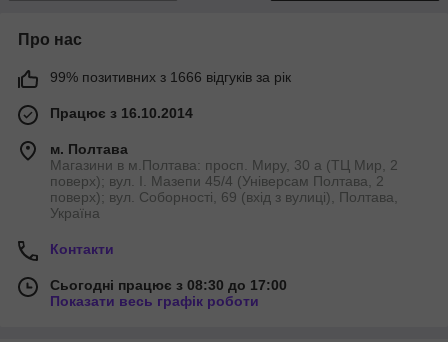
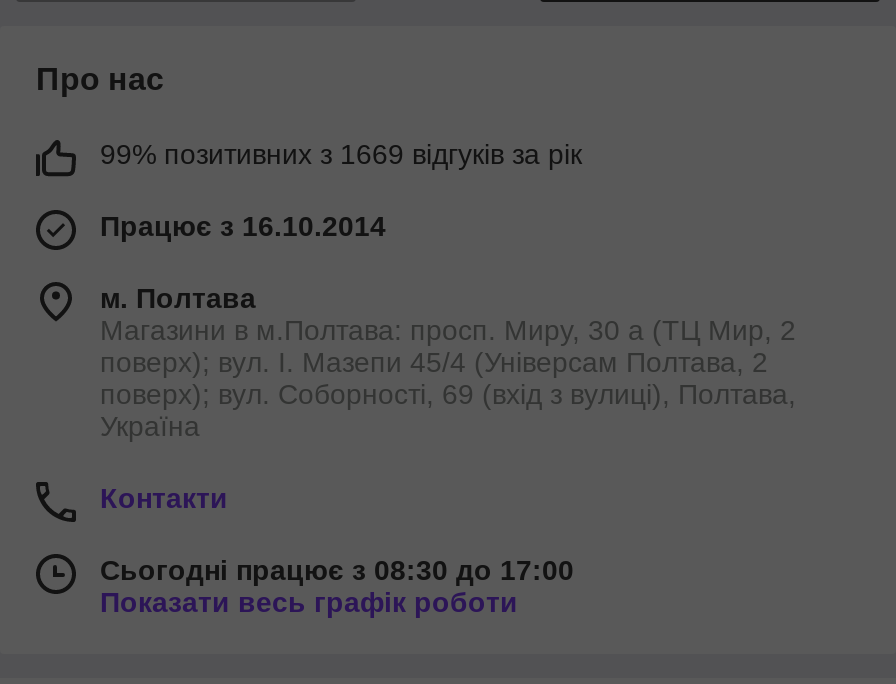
- 99% позитивних з 1666 відгуків за рік
+ 99% позитивних з 1669 відгуків за рік
